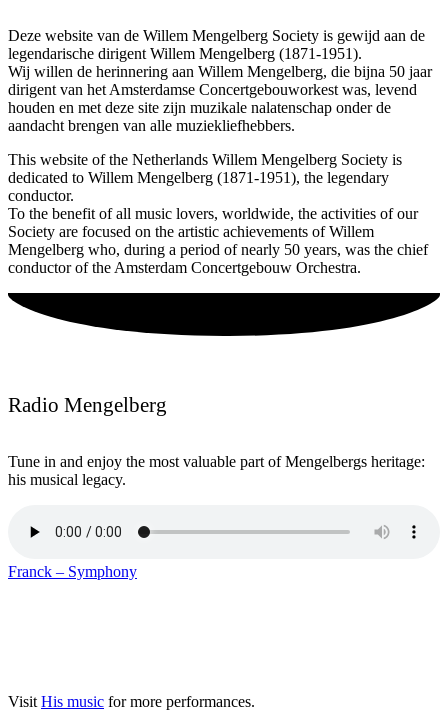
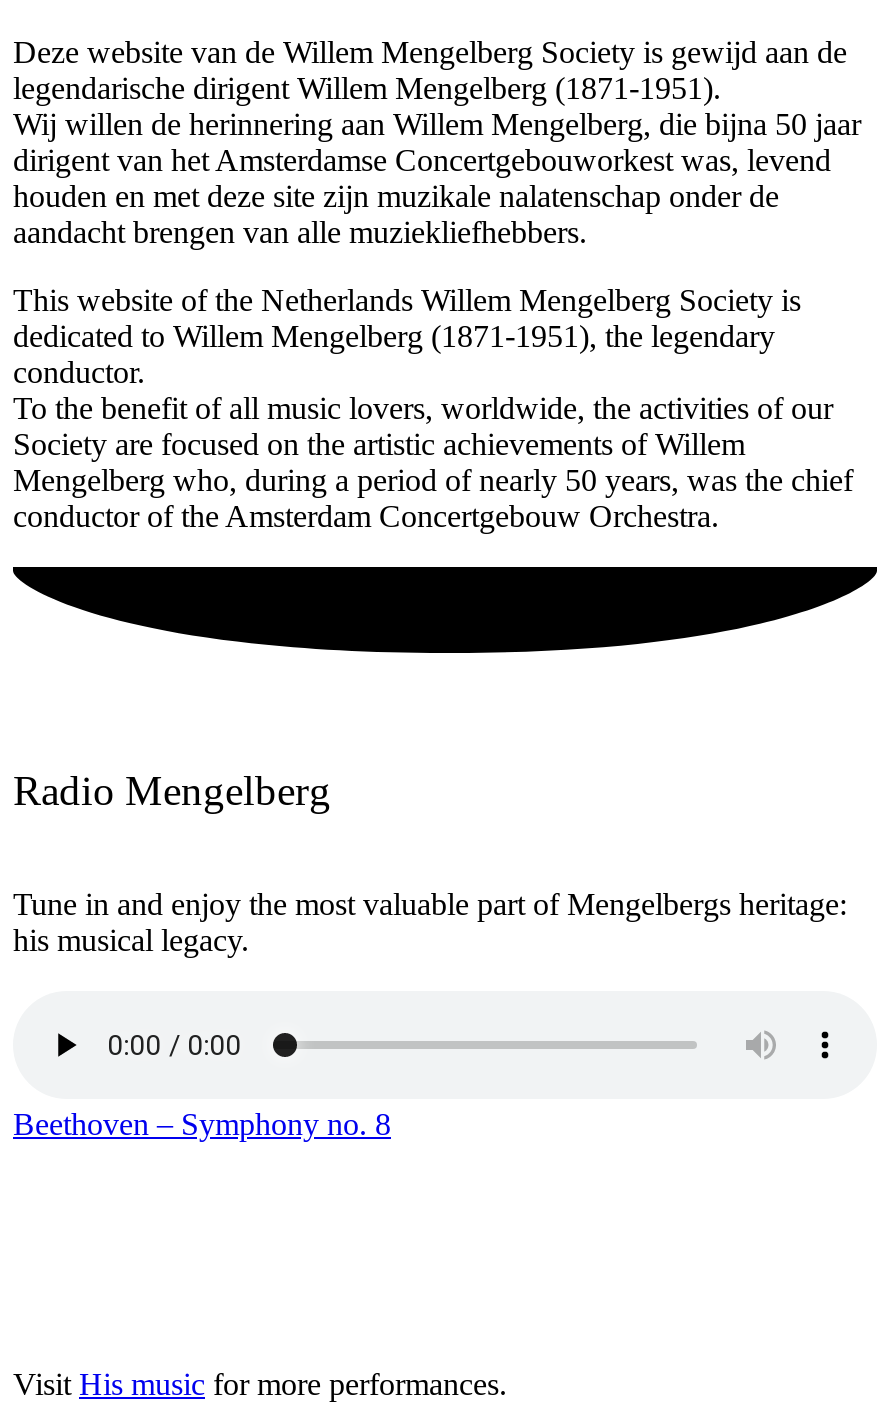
- Franck – Symphony
+ Beethoven – Symphony no. 8
